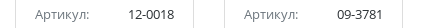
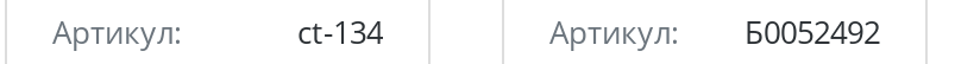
- 12-0018
+ ct-134

- 09-3781
+ Б0052492
